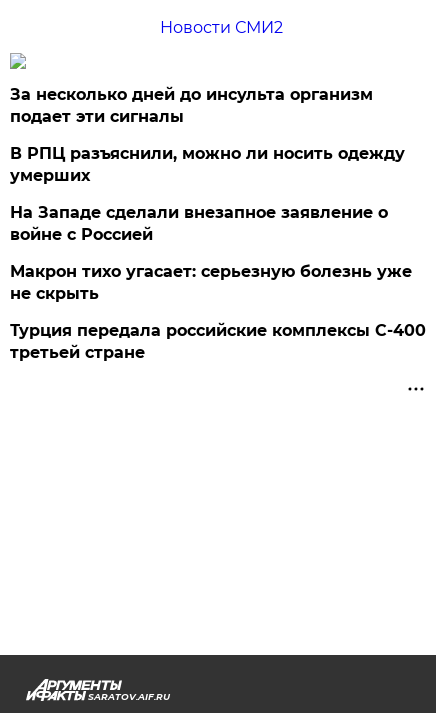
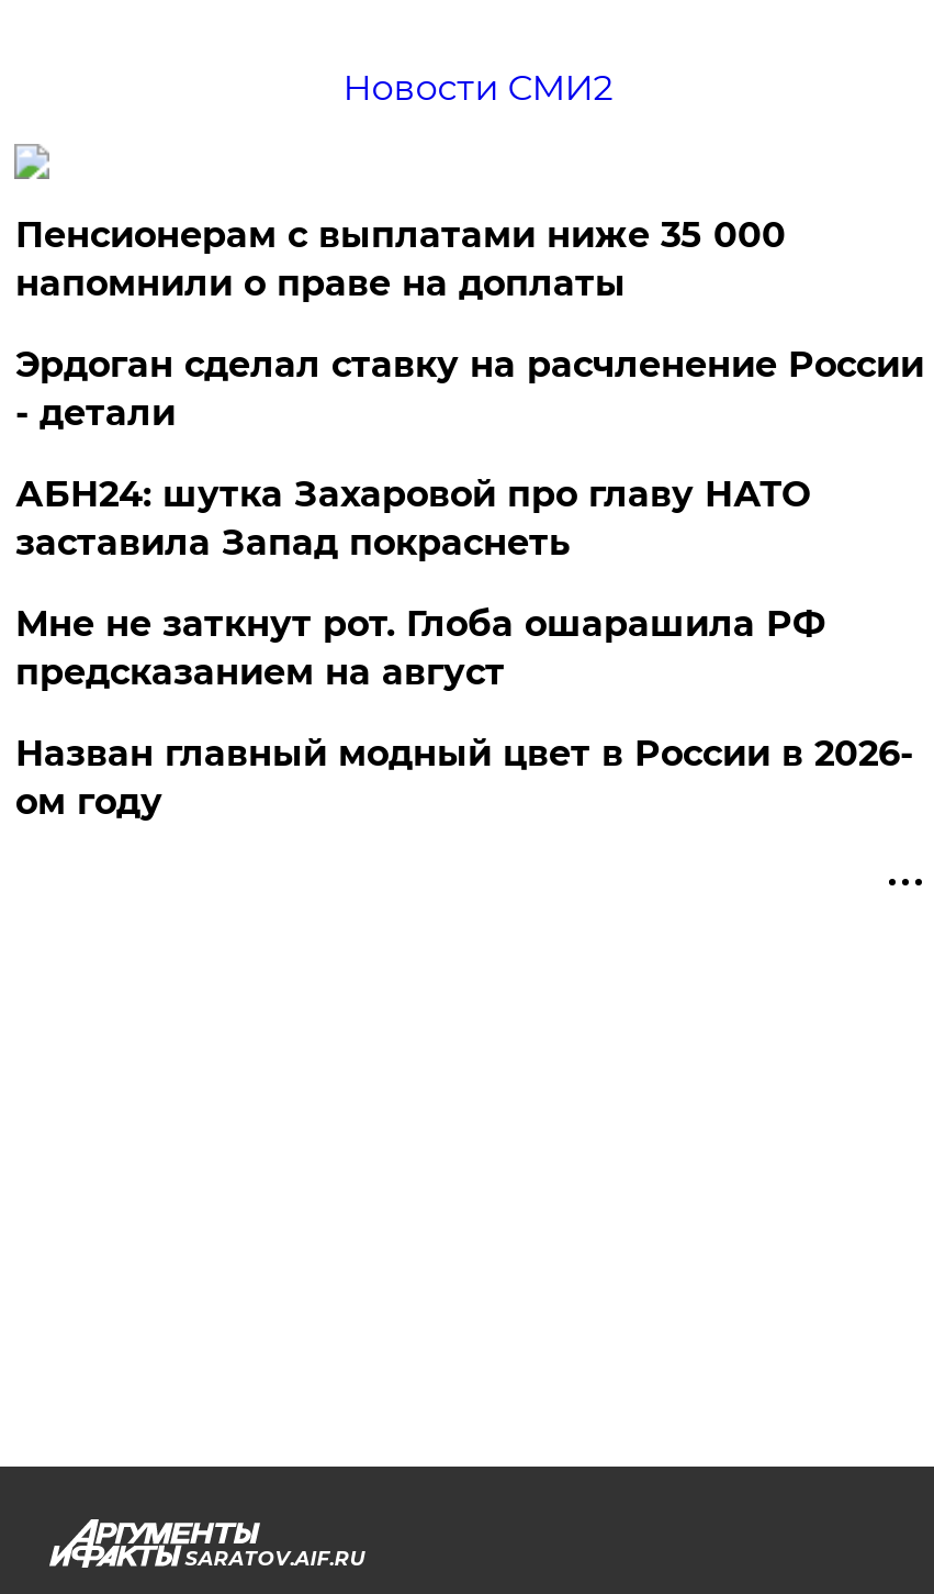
- За несколько дней до инсульта организм
- подает эти сигналы
+ Пенсионерам с выплатами ниже 35 000
+ напомнили о праве на доплаты

- В РПЦ разъяснили, можно ли носить одежду
- умерших
+ Эрдоган сделал ставку на расчленение России
+ - детали

- На Западе сделали внезапное заявление о
- войне с Россией
+ АБН24: шутка Захаровой про главу НАТО
+ заставила Запад покраснеть

- Макрон тихо угасает: серьезную болезнь уже
- не скрыть
+ Мне не заткнут рот. Глоба ошарашила РФ
+ предсказанием на август

- Турция передала российские комплексы С-400
- третьей стране
+ Назван главный модный цвет в России в 2026-
+ ом году
